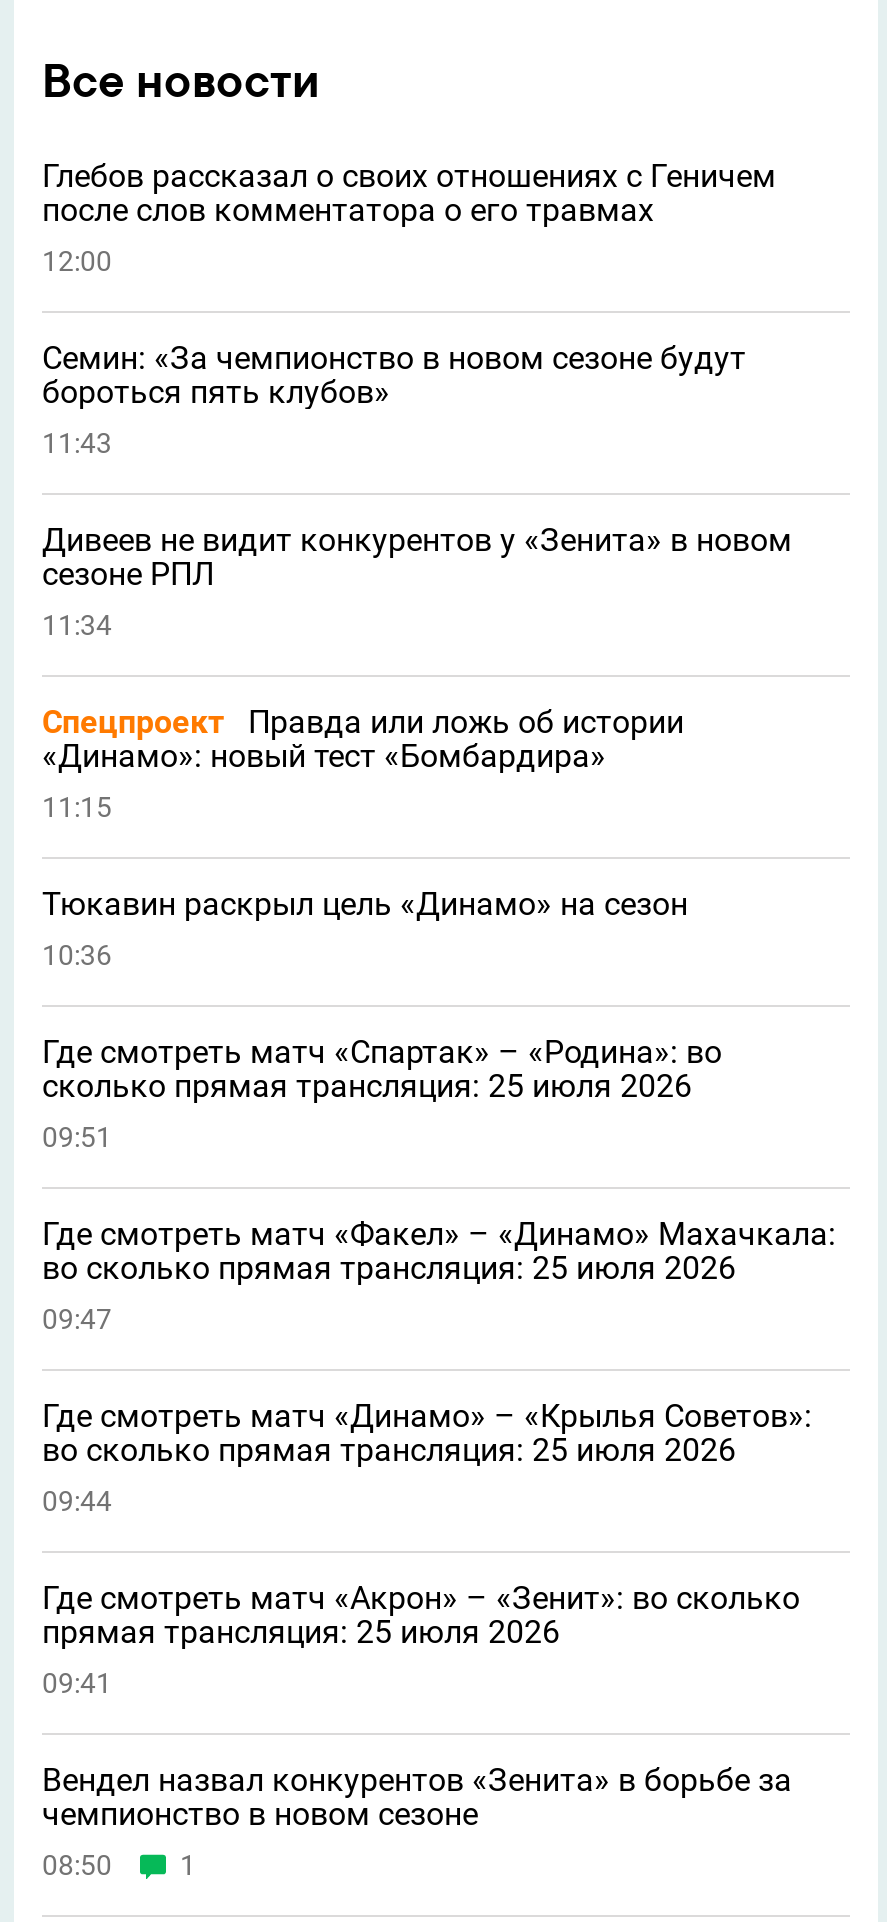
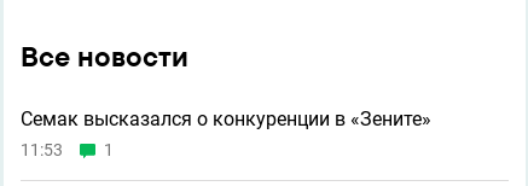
- Глебов рассказал о своих отношениях с Геничем
- после слов комментатора о его травмах
- 12:00
- Семин: «За чемпионство в новом сезоне будут
- бороться пять клубов»
- 11:43
- Дивеев не видит конкурентов у «Зенита» в новом
- сезоне РПЛ
- 11:34
- Спецпроект
- Правда или ложь об истории
- «Динамо»: новый тест «Бомбардира»
- 11:15
- Тюкавин раскрыл цель «Динамо» на сезон
- 10:36
- Где смотреть матч «Спартак» – «Родина»: во
- сколько прямая трансляция: 25 июля 2026
- 09:51
- Где смотреть матч «Факел» – «Динамо» Махачкала:
- во сколько прямая трансляция: 25 июля 2026
- 09:47
- Где смотреть матч «Динамо» – «Крылья Советов»:
- во сколько прямая трансляция: 25 июля 2026
- 09:44
- Где смотреть матч «Акрон» – «Зенит»: во сколько
- прямая трансляция: 25 июля 2026
- 09:41
- Вендел назвал конкурентов «Зенита» в борьбе за
- чемпионство в новом сезоне
- 08:50
+ Семак высказался о конкуренции в «Зените»
+ 11:53
